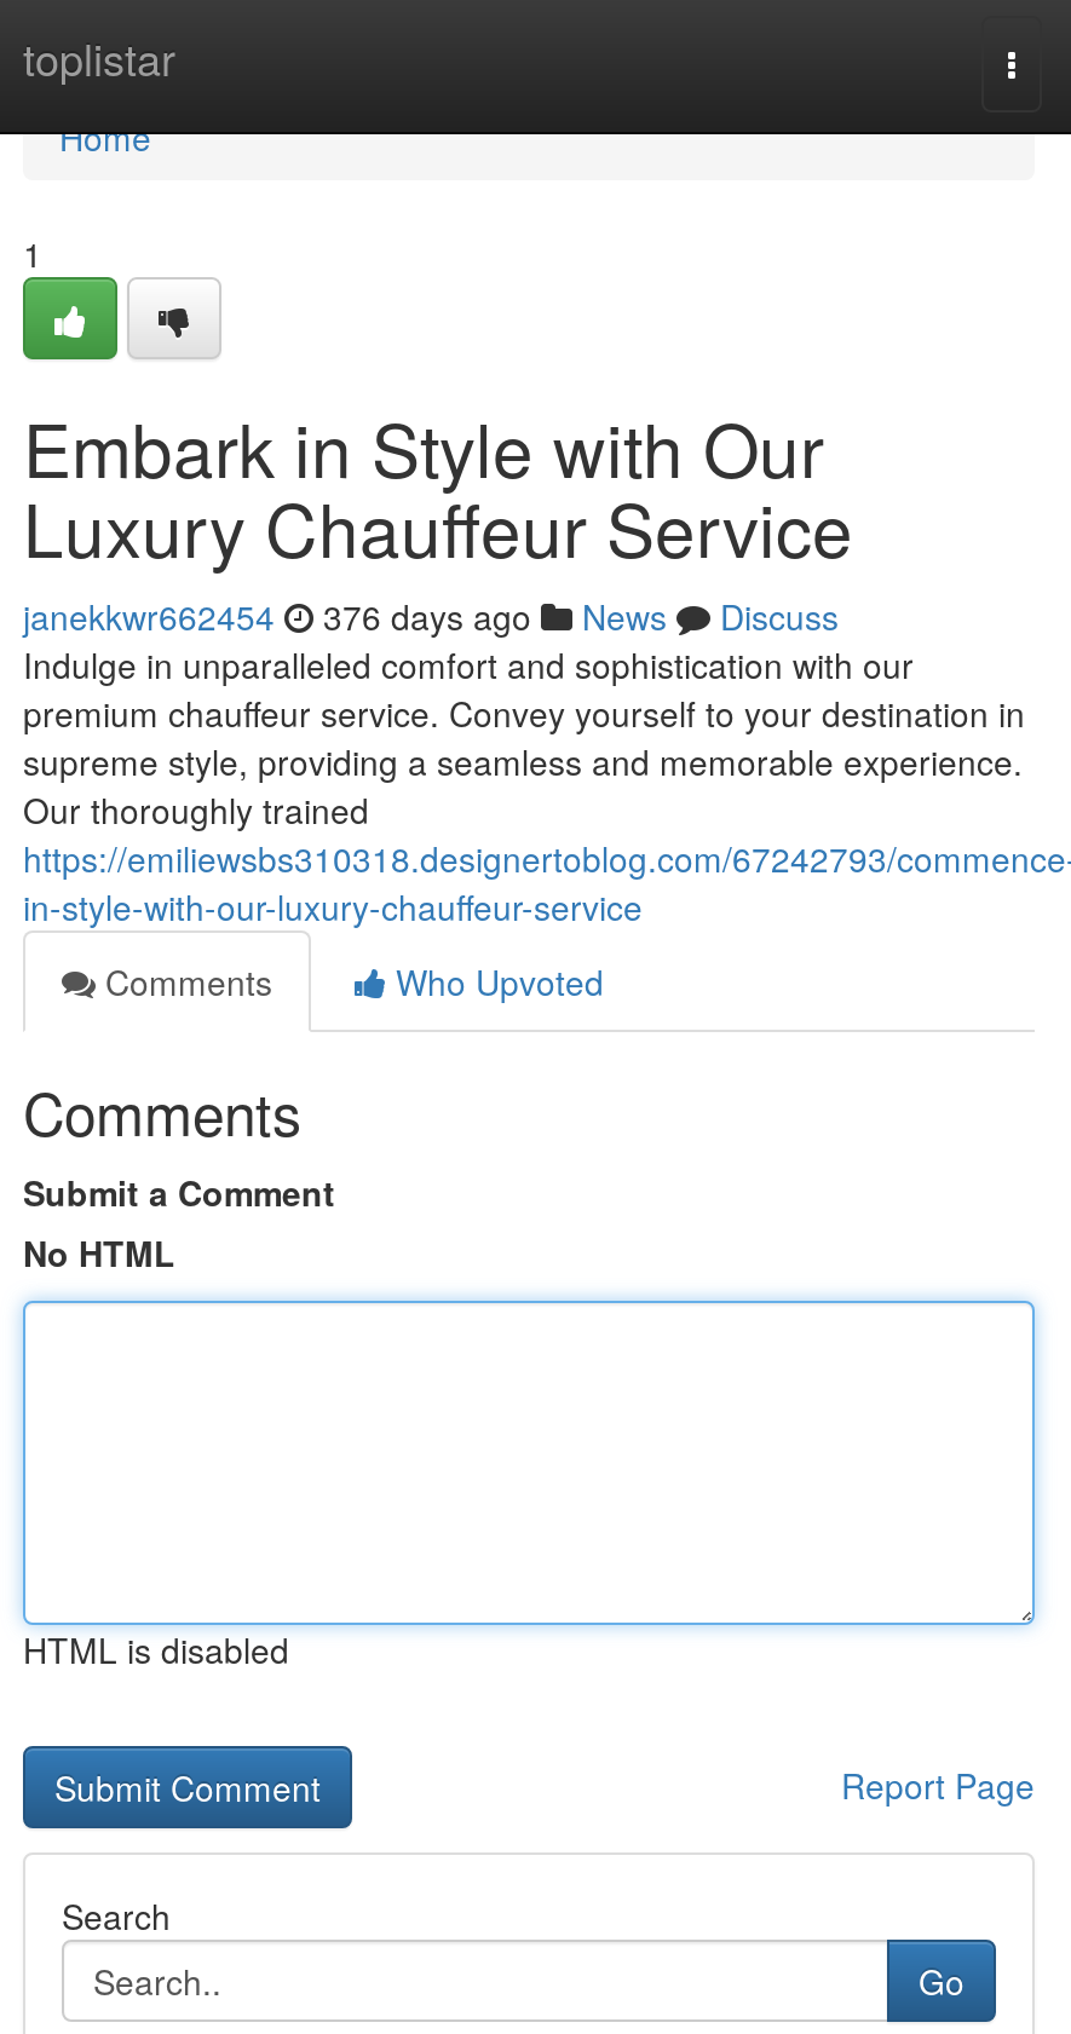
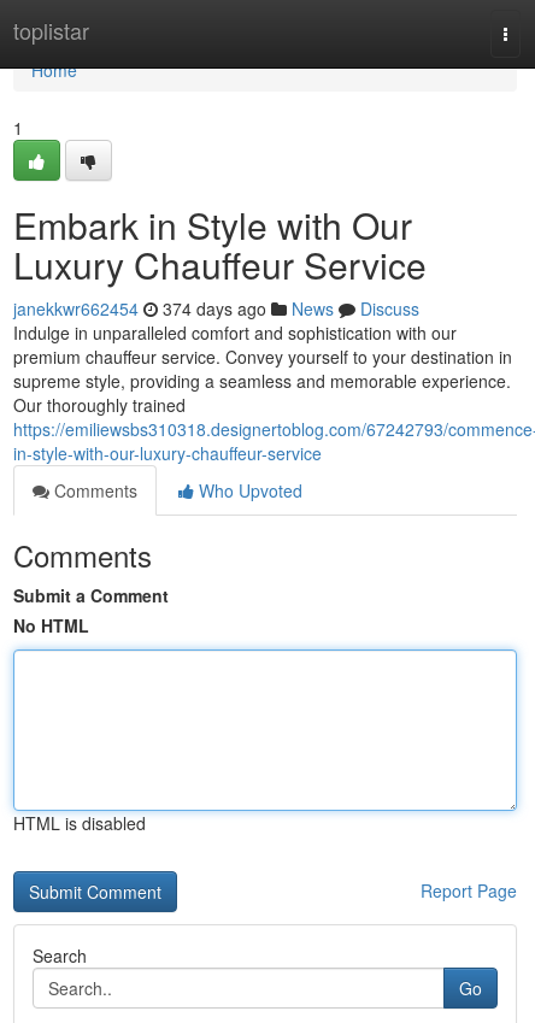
- janekkwr662454 376 days ago News Discuss
+ janekkwr662454 374 days ago News Discuss
